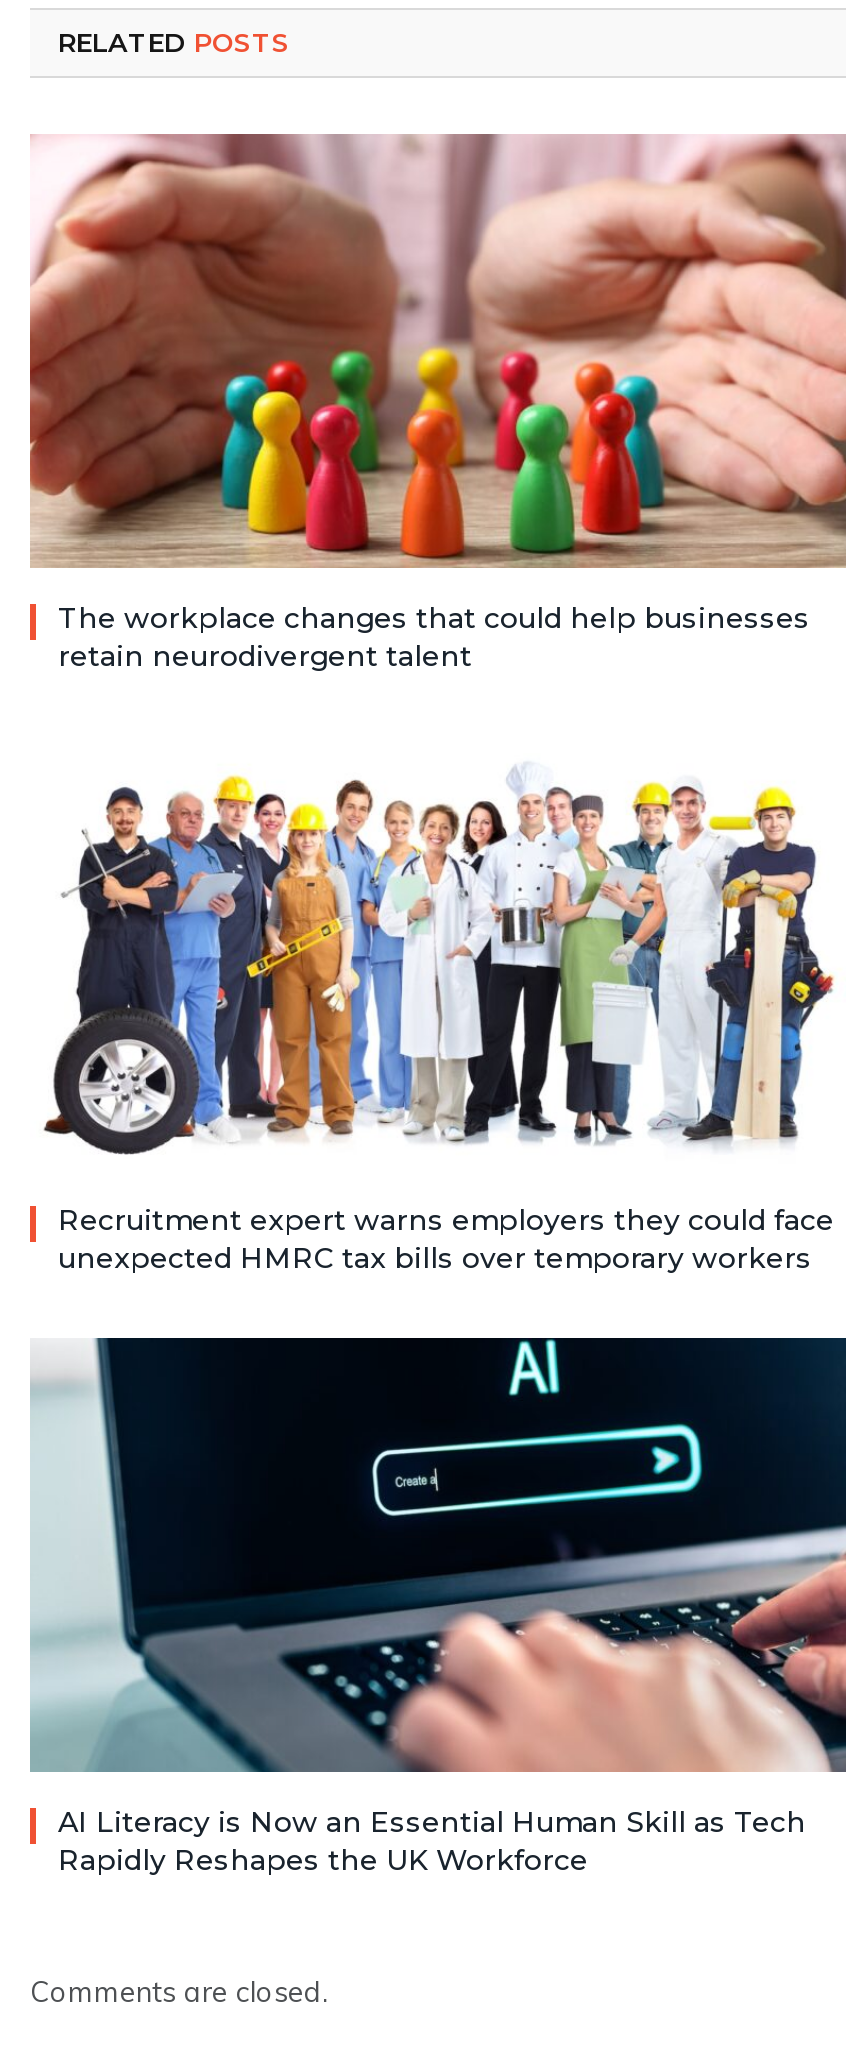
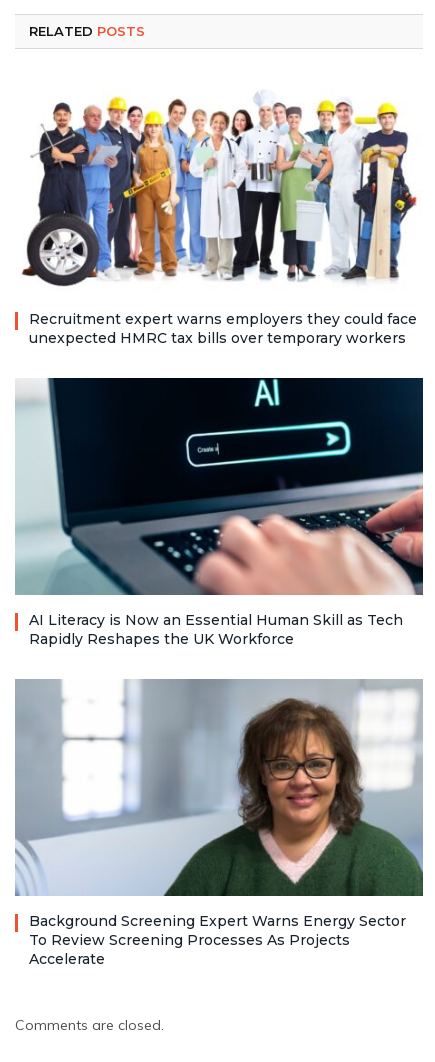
- [image]
- The workplace changes that could help businesses
- retain neurodivergent talent

moved up: [image] | Recruitment expert warns employers they could face | unexpected HMRC tax bills over temporary workers | AI Literacy is Now an Essential Human Skill as Tech | Rapidly Reshapes the UK Workforce

+ [image]
+ Background Screening Expert Warns Energy Sector
+ To Review Screening Processes As Projects
+ Accelerate
